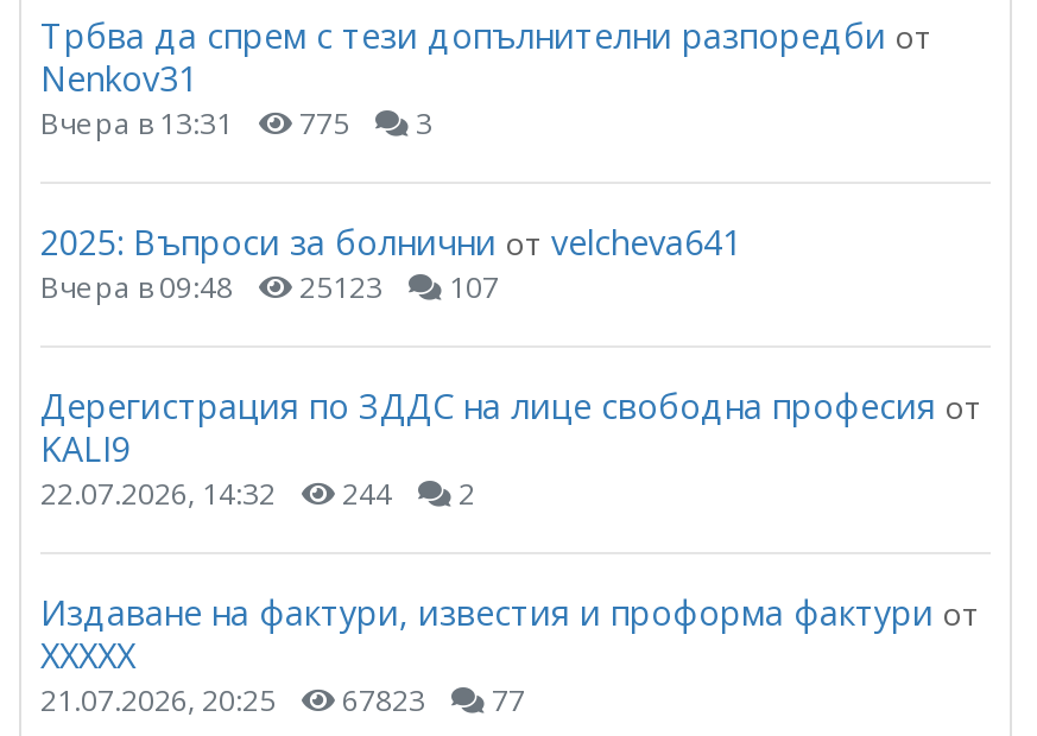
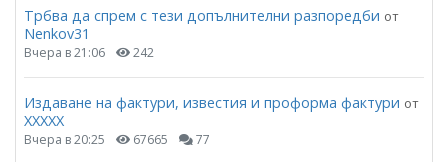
- Вчера в 13:31
- 775
- 3
- 2025: Въпроси за болнични от velcheva641
- Вчера в 09:48
- 25123
- 107
- Дерегистрация по ЗДДС на лице свободна професия от
- KALI9
- 22.07.2026, 14:32
- 244
- 2
+ Вчера в 21:06
+ 242

- 21.07.2026, 20:25
- 67823
+ Вчера в 20:25
+ 67665
